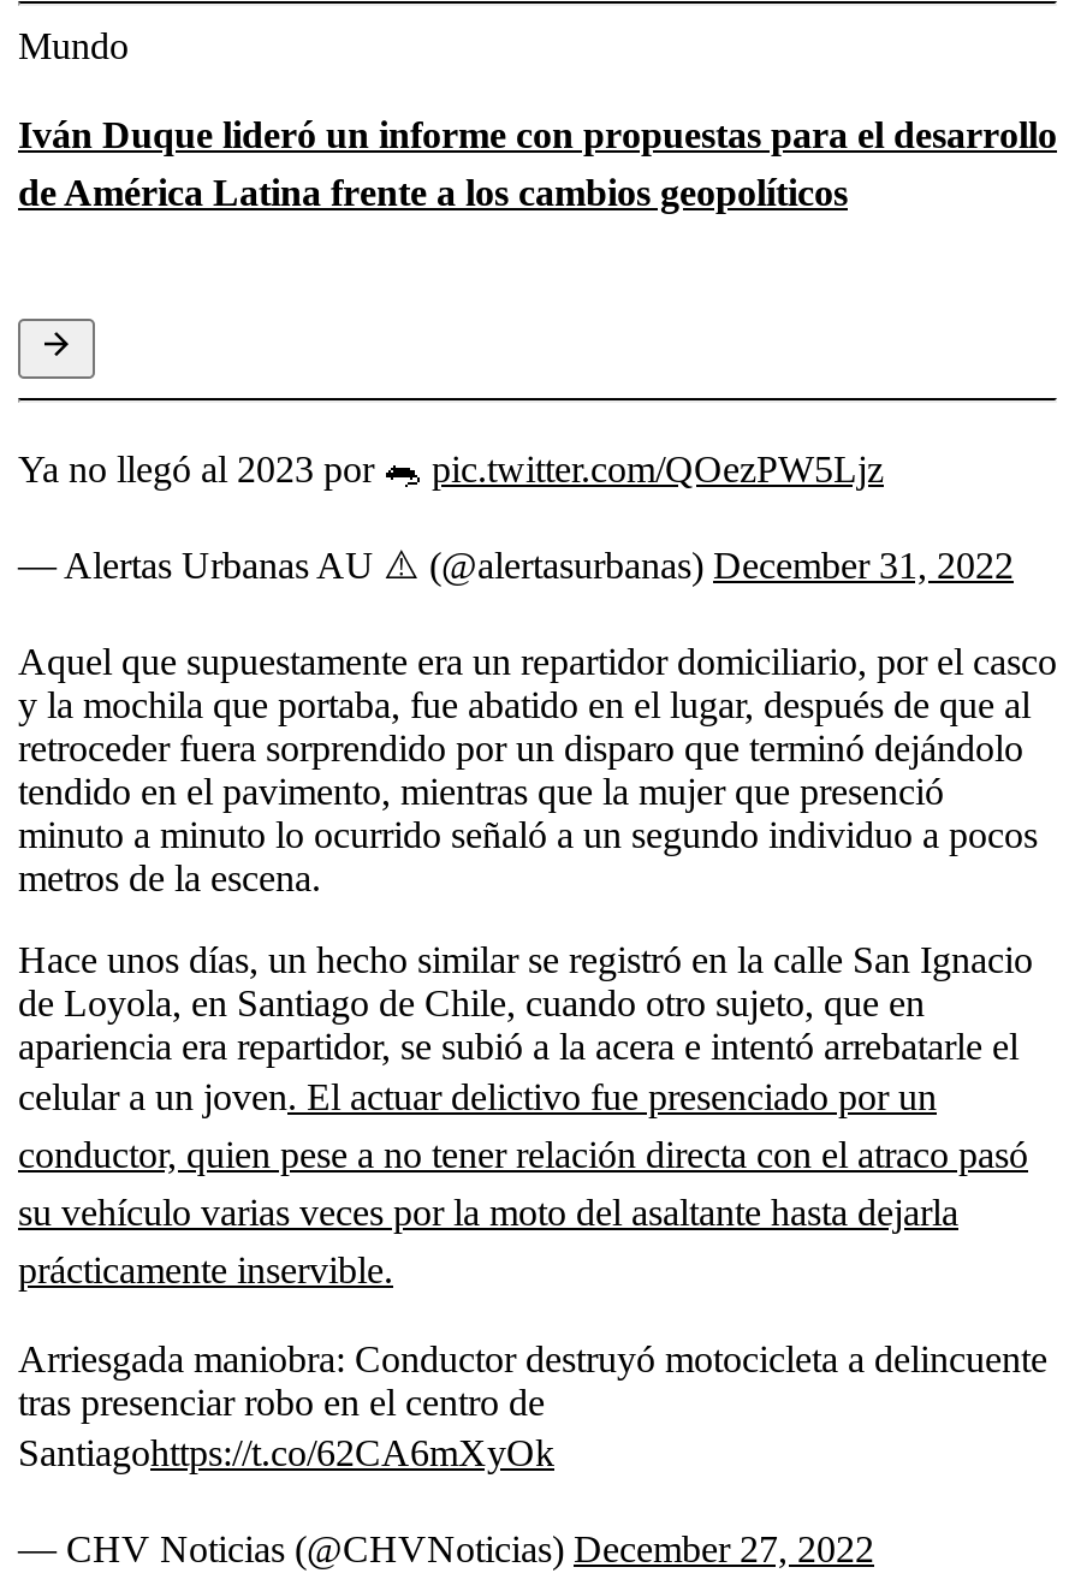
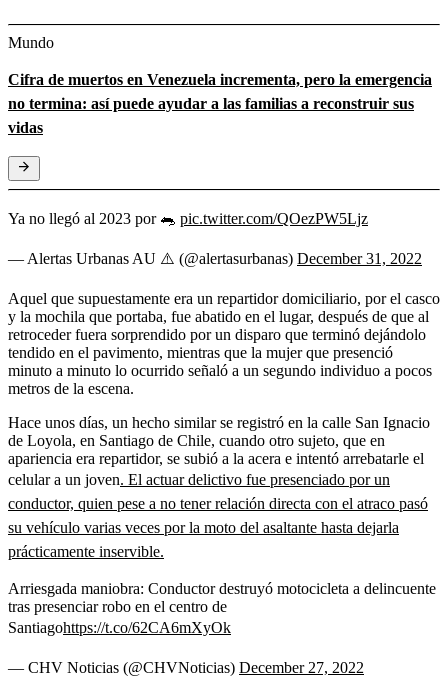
- Iván Duque lideró un informe con propuestas para el desarrollo
- de América Latina frente a los cambios geopolíticos
+ Cifra de muertos en Venezuela incrementa, pero la emergencia
+ no termina: así puede ayudar a las familias a reconstruir sus
+ vidas
